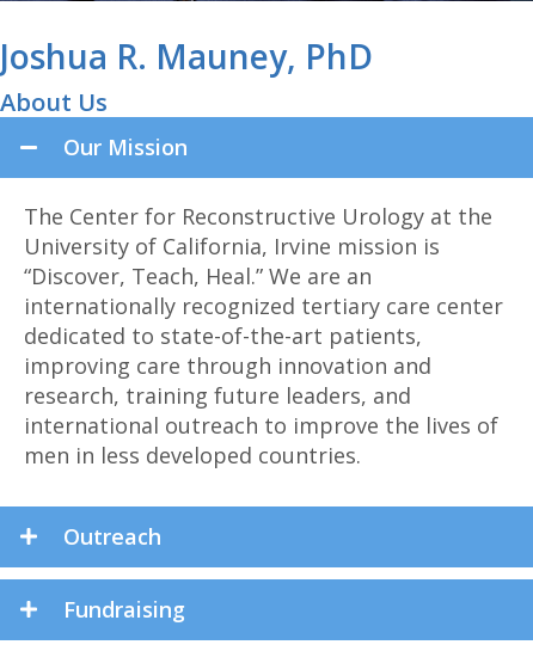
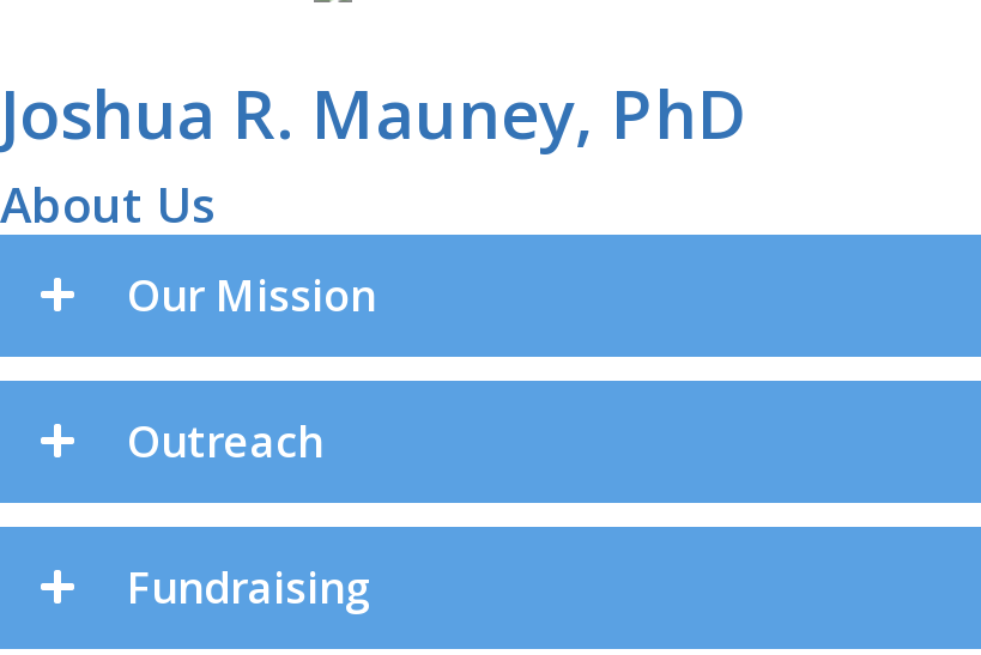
- The Center for Reconstructive Urology at the
- University of California, Irvine mission is
- “Discover, Teach, Heal.” We are an
- internationally recognized tertiary care center
- dedicated to state-of-the-art patients,
- improving care through innovation and
- research, training future leaders, and
- international outreach to improve the lives of
- men in less developed countries.
